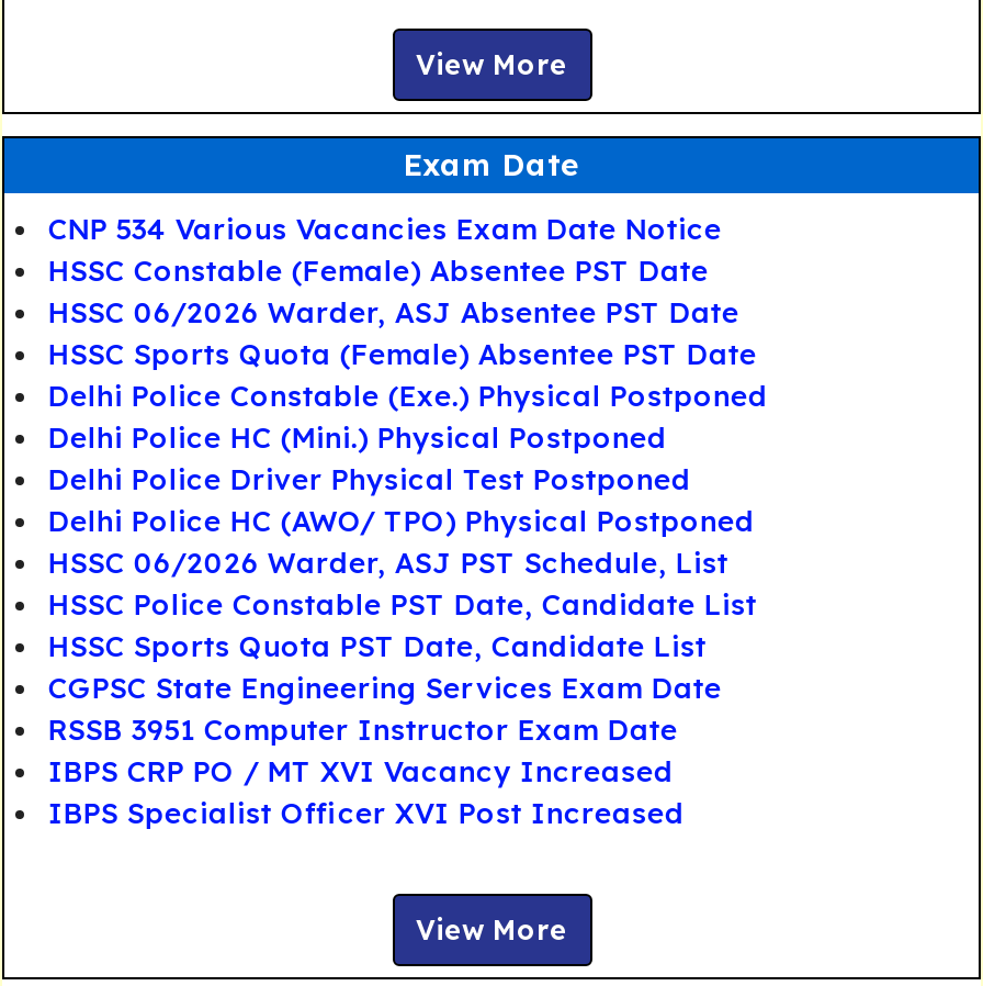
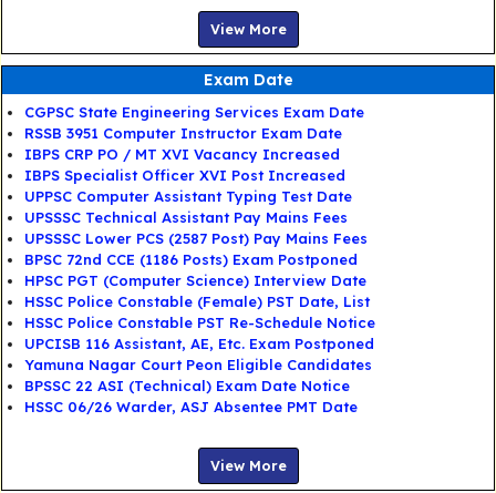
- CNP 534 Various Vacancies Exam Date Notice
- HSSC Constable (Female) Absentee PST Date
- HSSC 06/2026 Warder, ASJ Absentee PST Date
- HSSC Sports Quota (Female) Absentee PST Date
- Delhi Police Constable (Exe.) Physical Postponed
- Delhi Police HC (Mini.) Physical Postponed
- Delhi Police Driver Physical Test Postponed
- Delhi Police HC (AWO/ TPO) Physical Postponed
- HSSC 06/2026 Warder, ASJ PST Schedule, List
- HSSC Police Constable PST Date, Candidate List
- HSSC Sports Quota PST Date, Candidate List

moved up: CGPSC State Engineering Services Exam Date | RSSB 3951 Computer Instructor Exam Date | IBPS CRP PO / MT XVI Vacancy Increased | IBPS Specialist Officer XVI Post Increased

+ UPPSC Computer Assistant Typing Test Date
+ UPSSSC Technical Assistant Pay Mains Fees
+ UPSSSC Lower PCS (2587 Post) Pay Mains Fees
+ BPSC 72nd CCE (1186 Posts) Exam Postponed
+ HPSC PGT (Computer Science) Interview Date
+ HSSC Police Constable (Female) PST Date, List
+ HSSC Police Constable PST Re-Schedule Notice
+ UPCISB 116 Assistant, AE, Etc. Exam Postponed
+ Yamuna Nagar Court Peon Eligible Candidates
+ BPSSC 22 ASI (Technical) Exam Date Notice
+ HSSC 06/26 Warder, ASJ Absentee PMT Date
